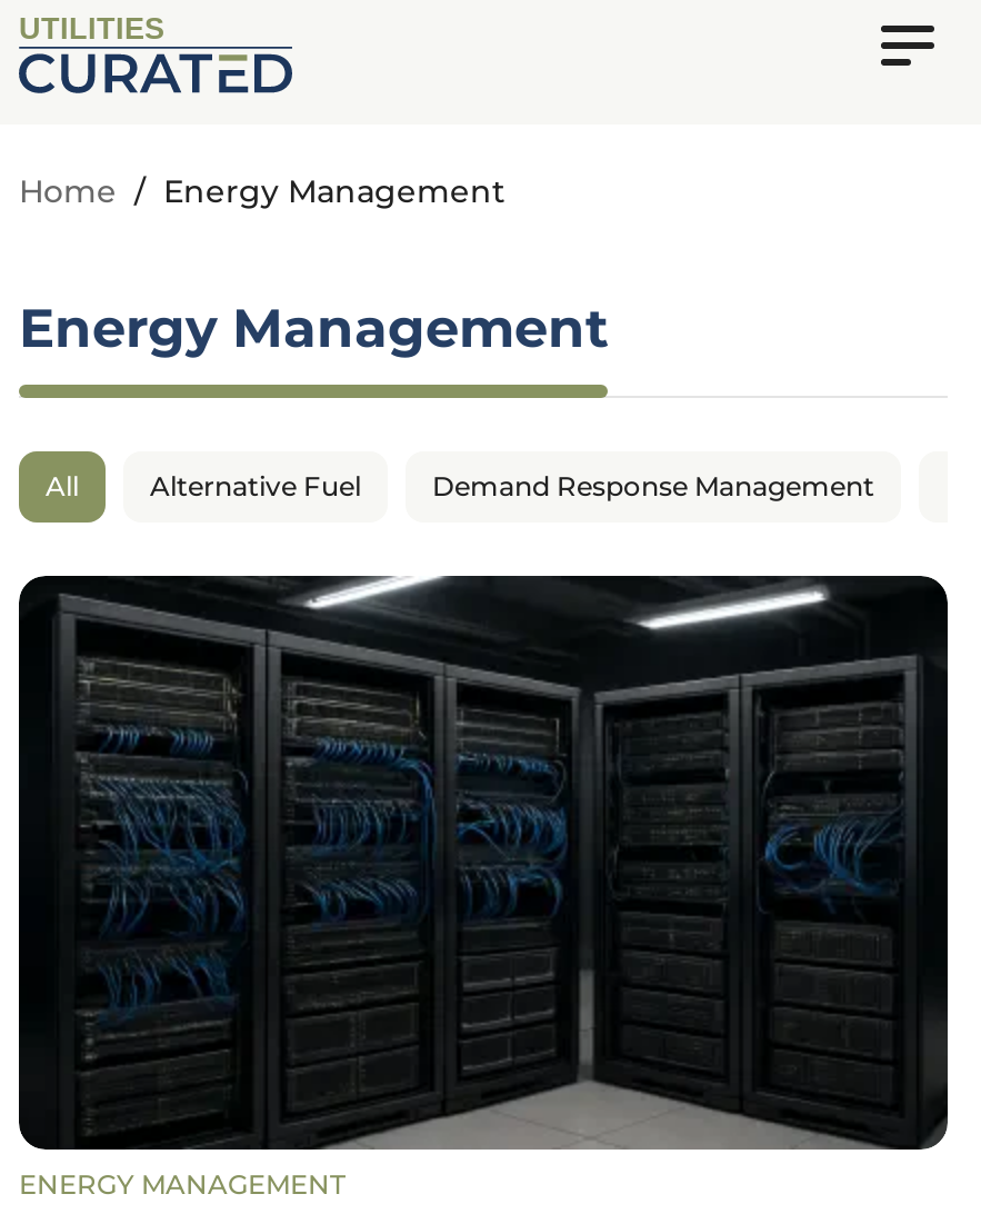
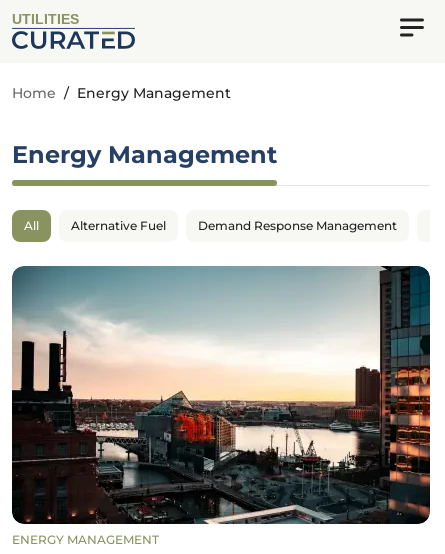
- [image]
+ [image]
